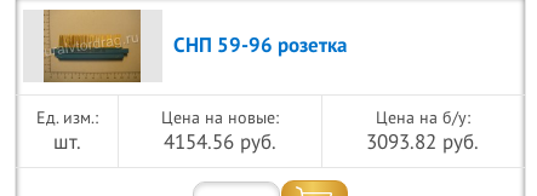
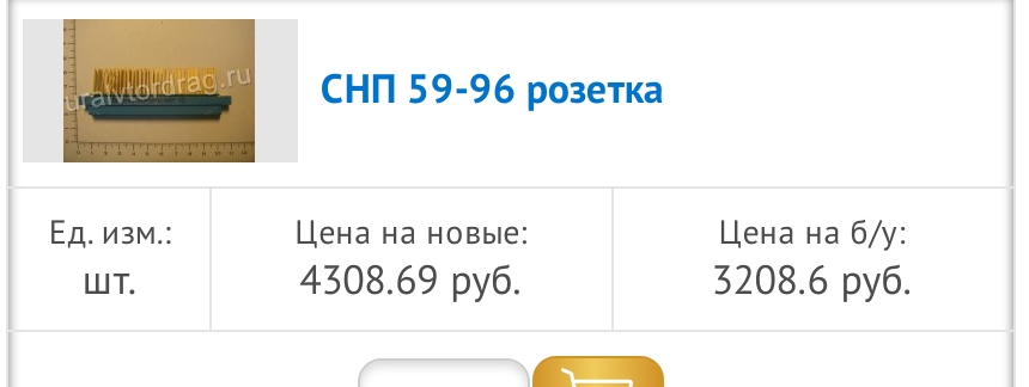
- 4154.56 руб.
+ 4308.69 руб.

- 3093.82 руб.
+ 3208.6 руб.
